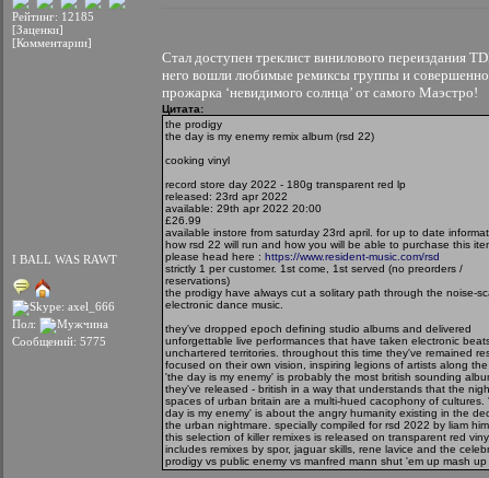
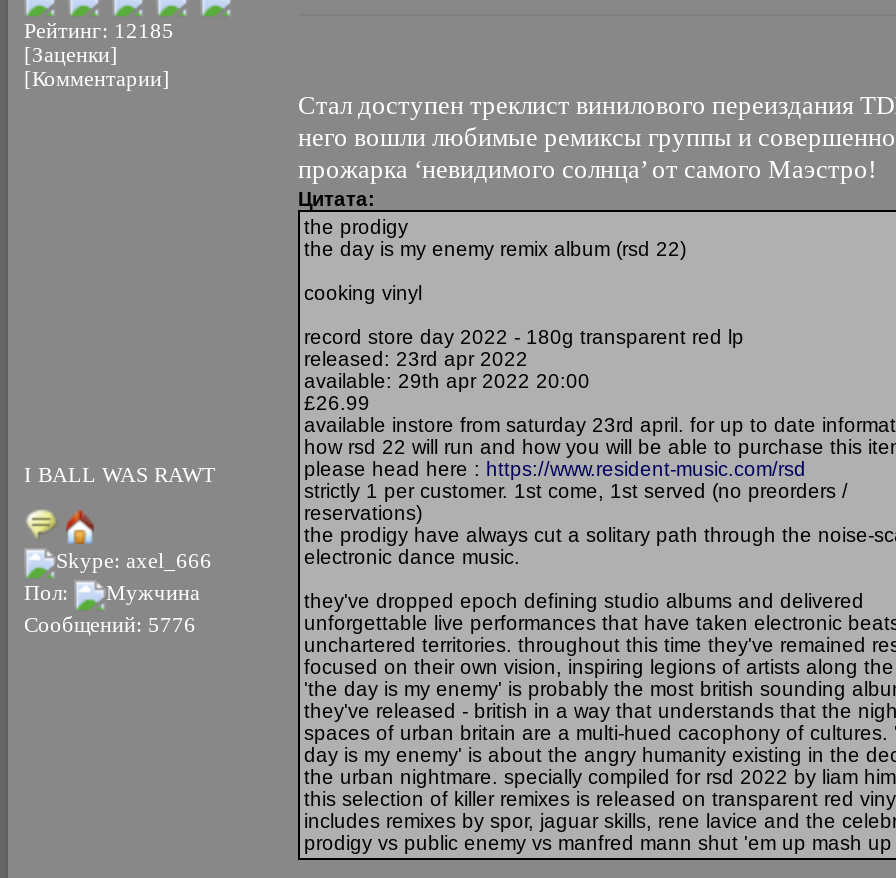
- Сообщений: 5775
+ Сообщений: 5776
